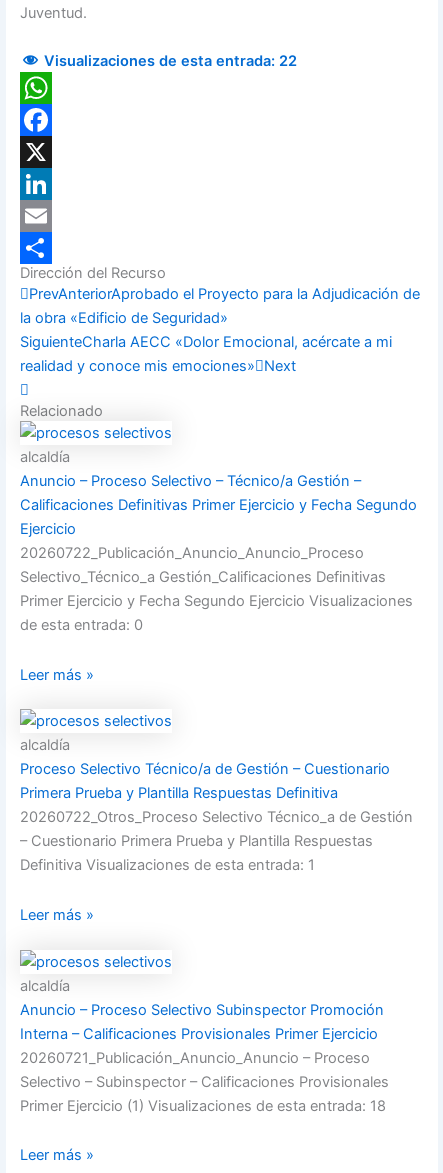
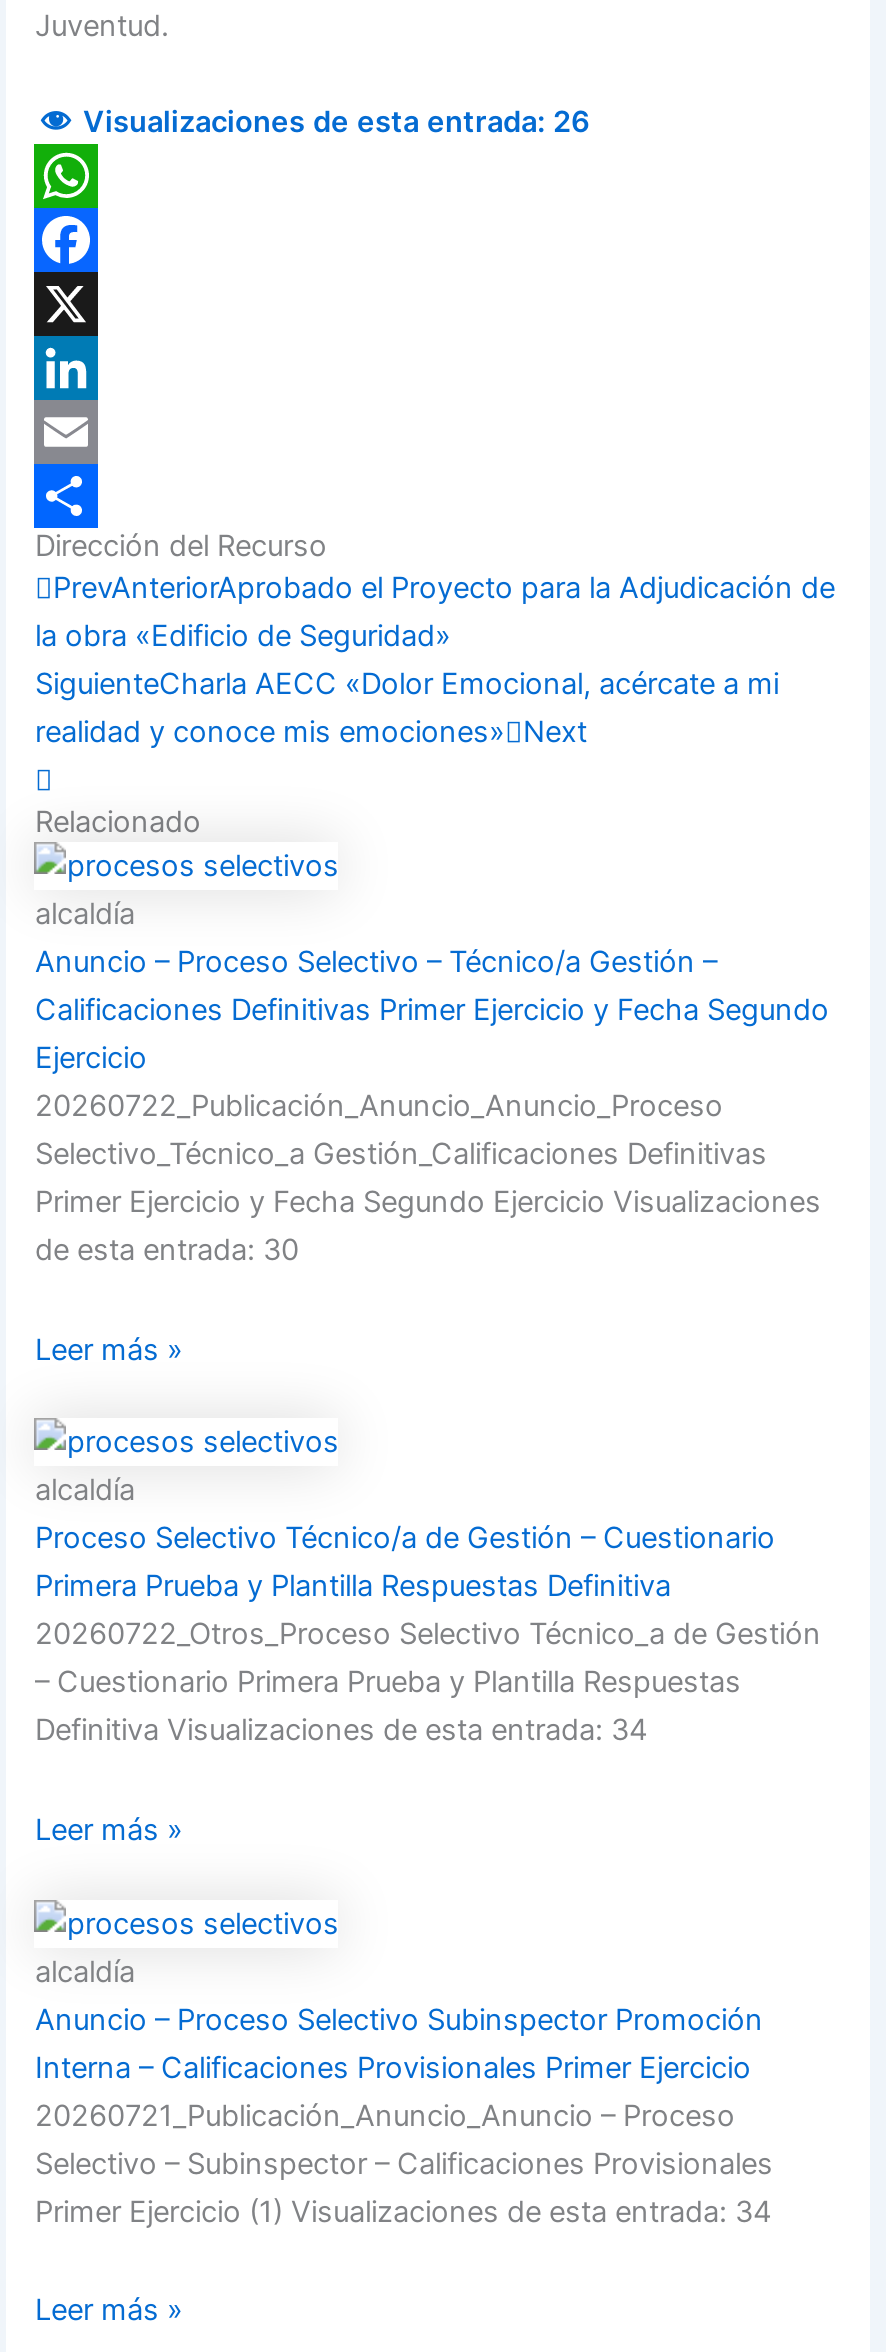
- Visualizaciones de esta entrada: 22
+ Visualizaciones de esta entrada: 26

- de esta entrada: 0
+ de esta entrada: 30

- Definitiva Visualizaciones de esta entrada: 1
+ Definitiva Visualizaciones de esta entrada: 34

- Primer Ejercicio (1) Visualizaciones de esta entrada: 18
+ Primer Ejercicio (1) Visualizaciones de esta entrada: 34
